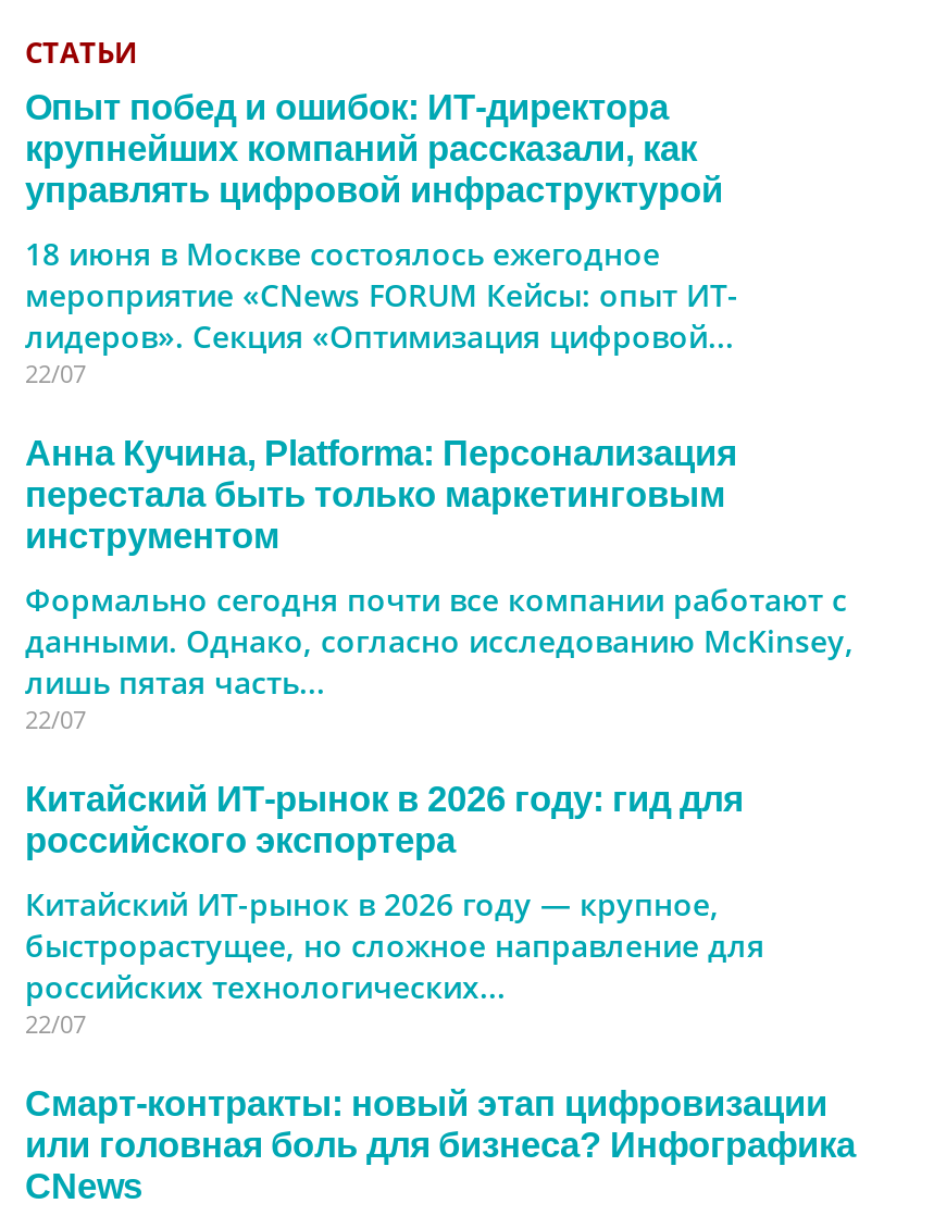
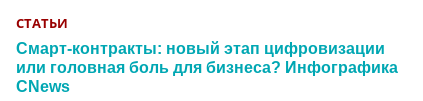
- Опыт побед и ошибок: ИТ-директора
- крупнейших компаний рассказали, как
- управлять цифровой инфраструктурой
- 18 июня в Москве состоялось ежегодное
- мероприятие «CNews FORUM Кейсы: опыт ИТ-
- лидеров». Секция «Оптимизация цифровой...
- 22/07
- Анна Кучина, Platforma: Персонализация
- перестала быть только маркетинговым
- инструментом
- Формально сегодня почти все компании работают с
- данными. Однако, согласно исследованию McKinsey,
- лишь пятая часть...
- 22/07
- Китайский ИТ-рынок в 2026 году: гид для
- российского экспортера
- Китайский ИТ-рынок в 2026 году — крупное,
- быстрорастущее, но сложное направление для
- российских технологических...
- 22/07
